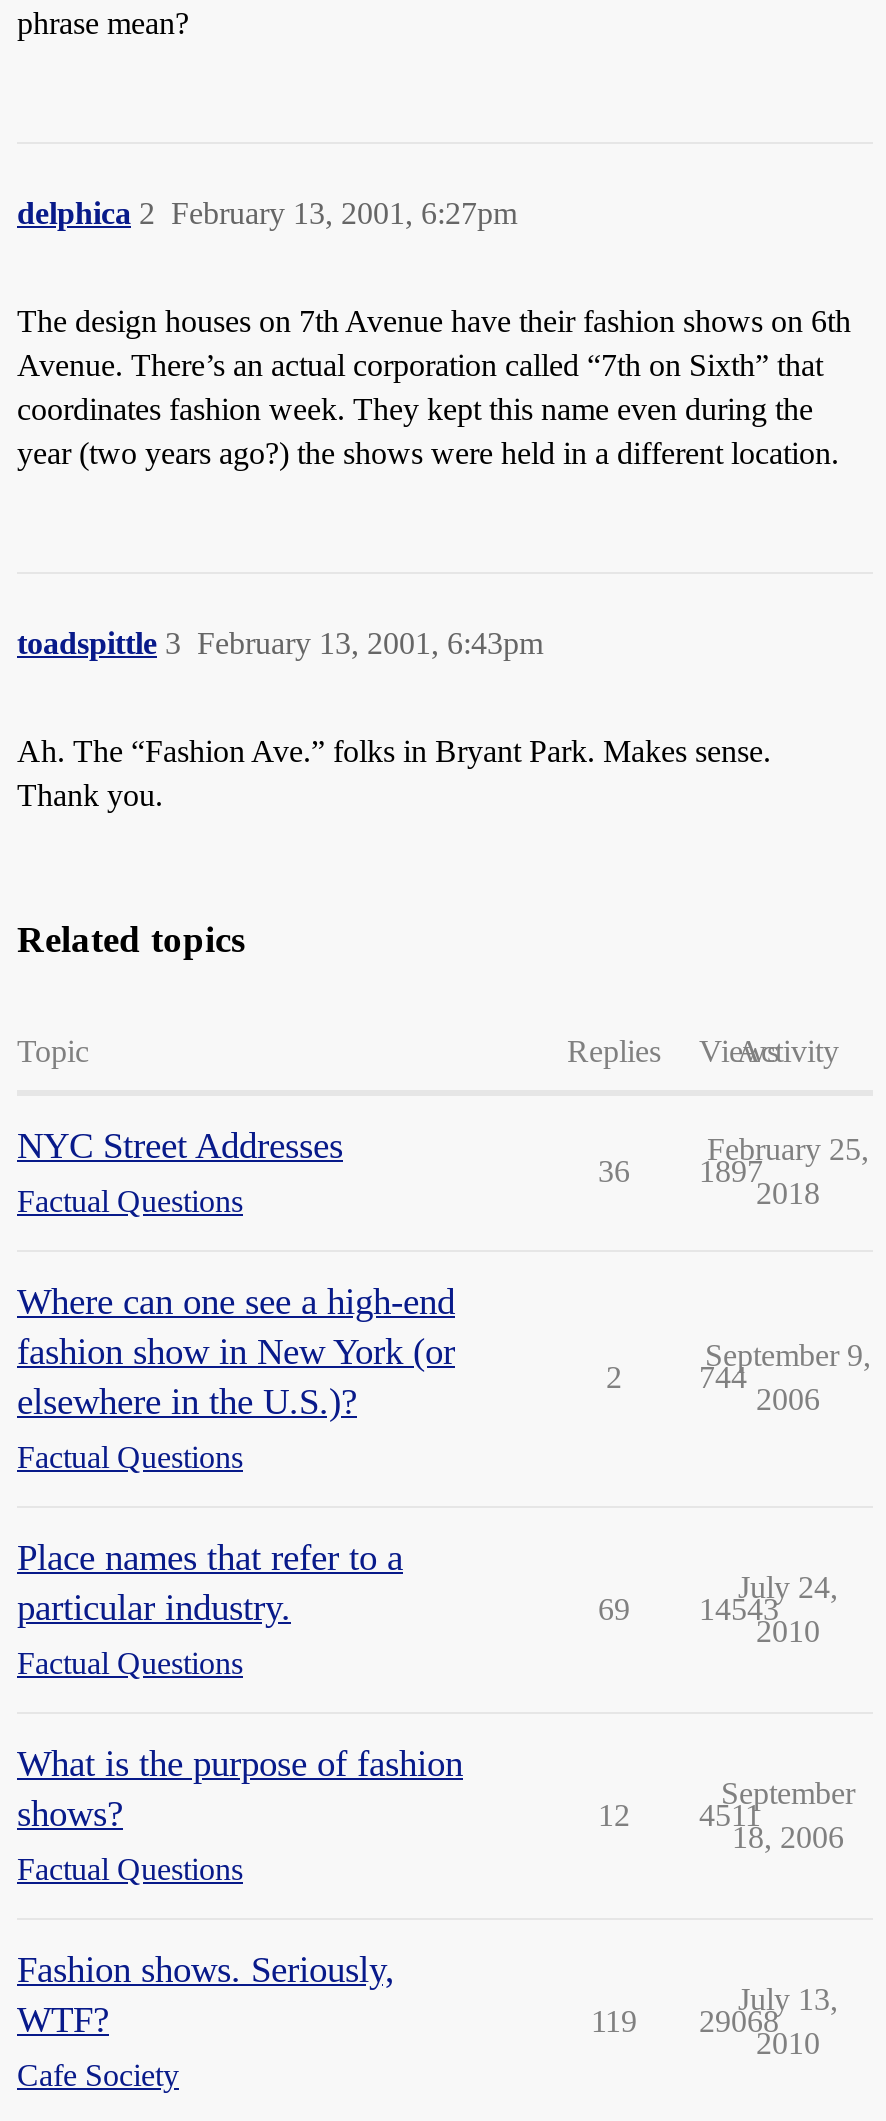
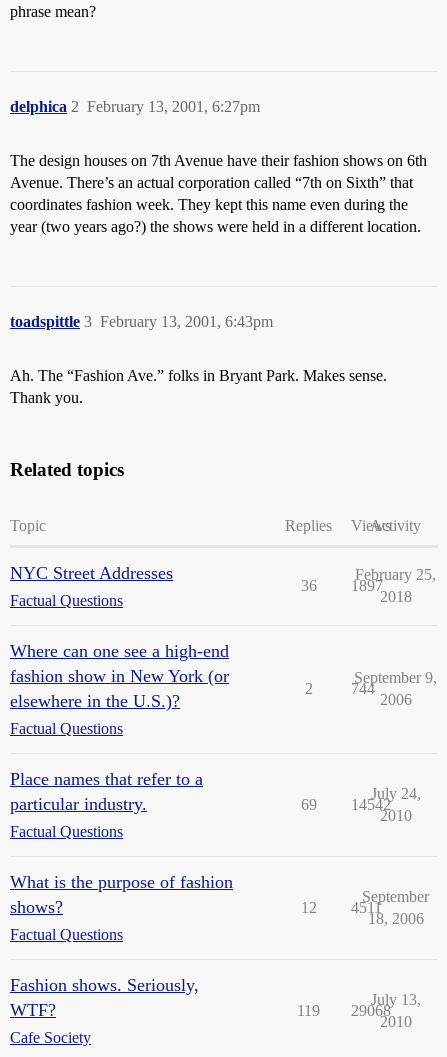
- 14543
+ 14542
